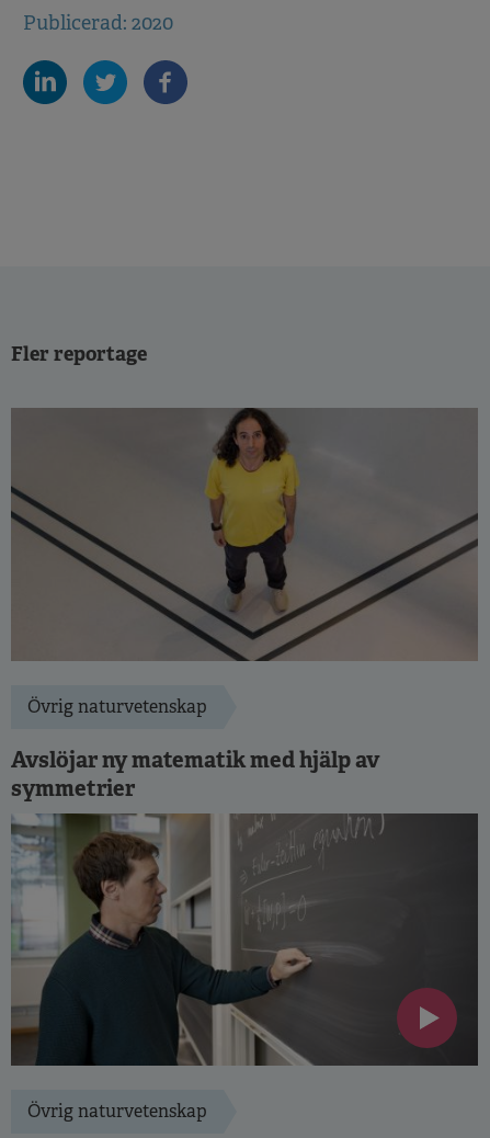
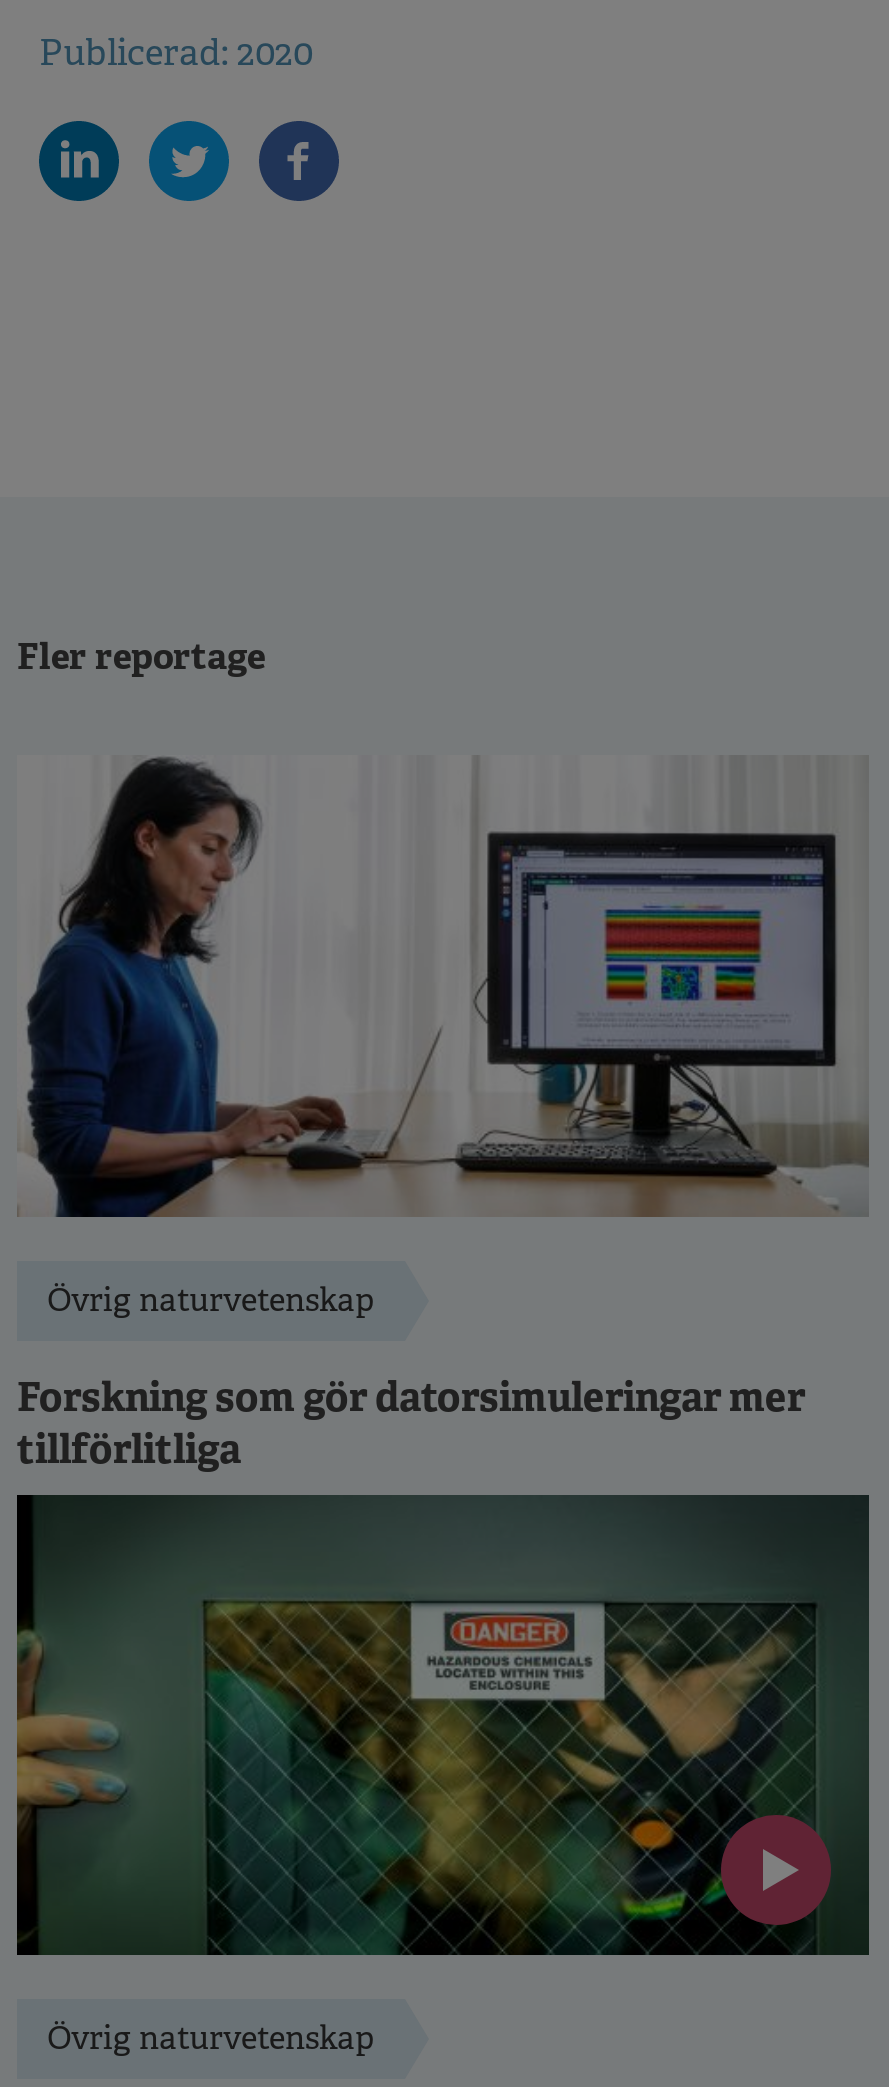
- [image]
+ [image]

- Avslöjar ny matematik med hjälp av
- symmetrier
+ Forskning som gör datorsimuleringar mer
+ tillförlitliga

- [image]
+ [image]
